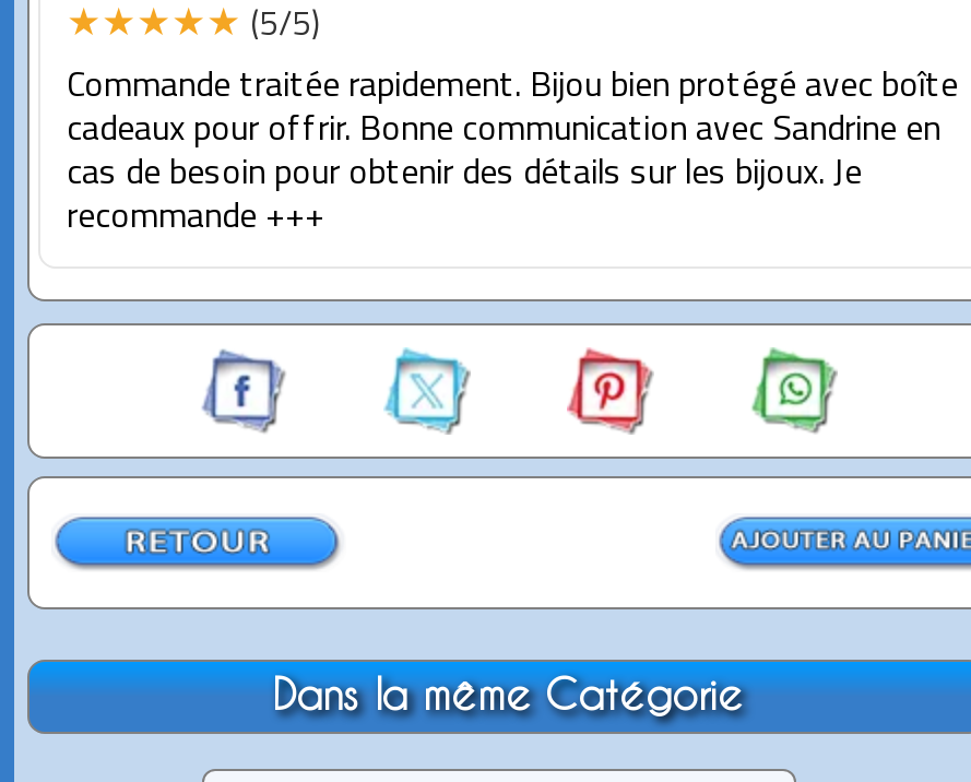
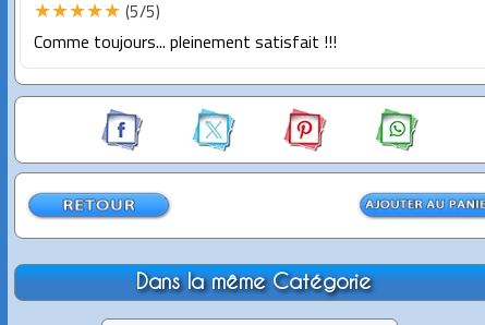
- Commande traitée rapidement. Bijou bien protégé avec boîte
- cadeaux pour offrir. Bonne communication avec Sandrine en
- cas de besoin pour obtenir des détails sur les bijoux. Je
- recommande +++
+ Comme toujours... pleinement satisfait !!!
